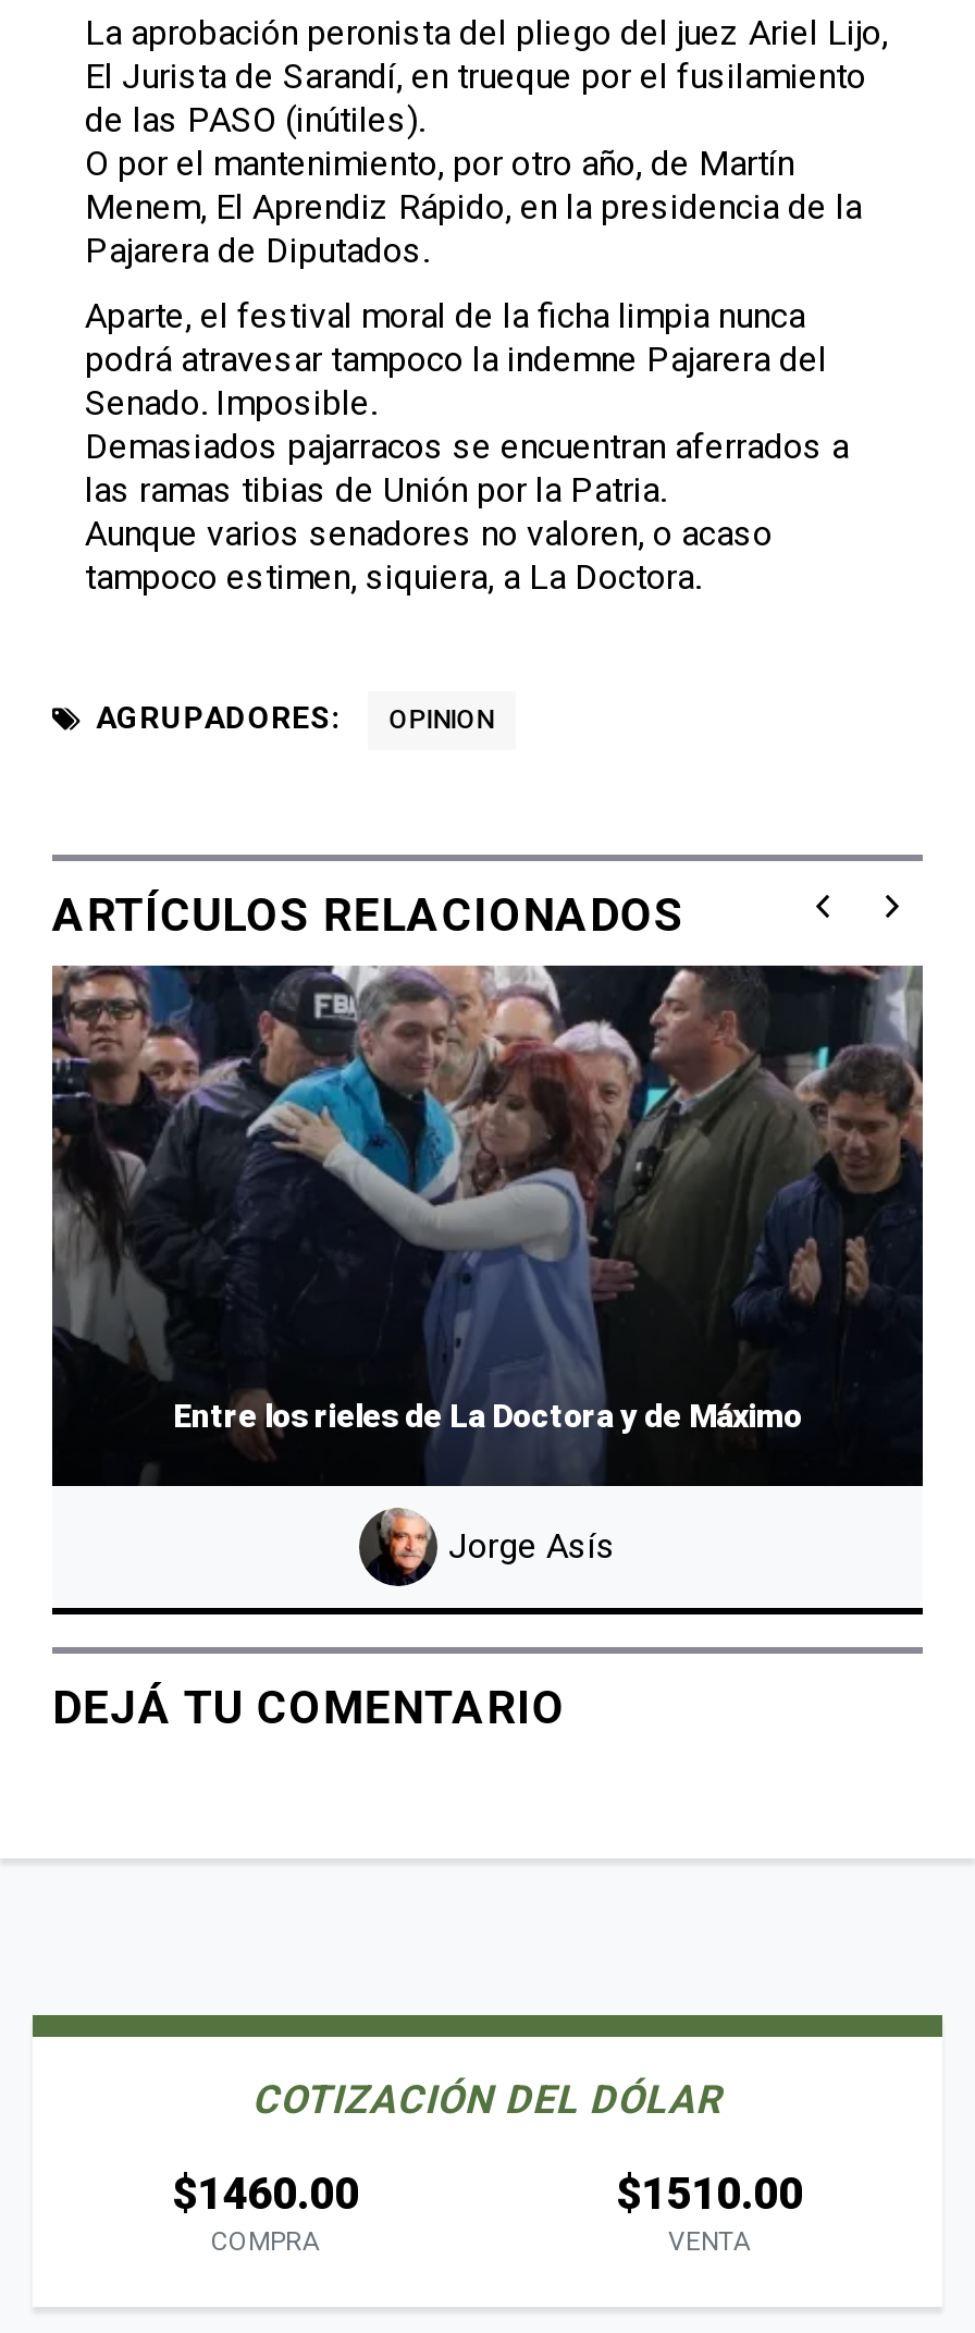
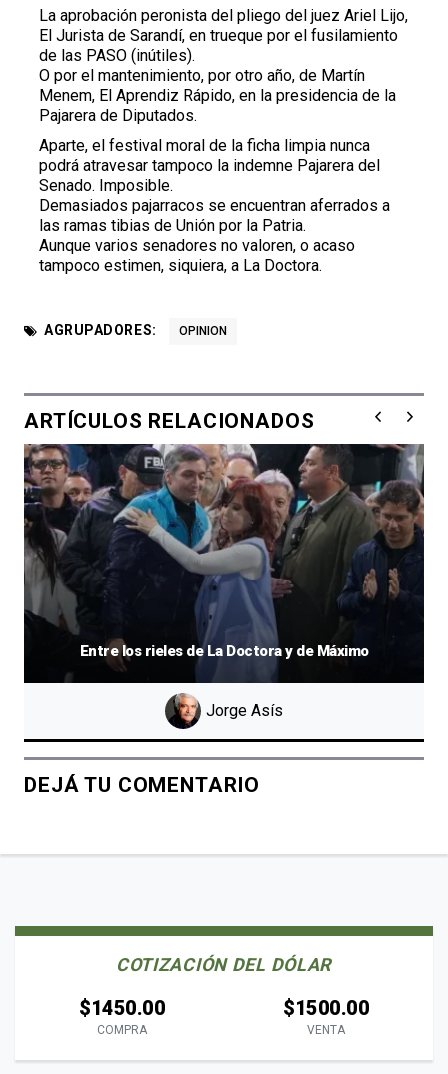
- $1460.00
+ $1450.00

- $1510.00
+ $1500.00
